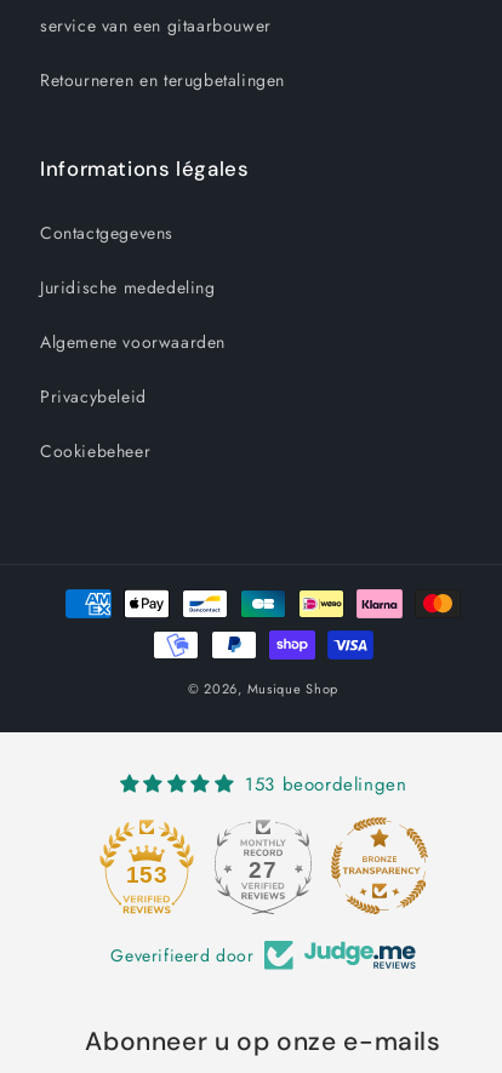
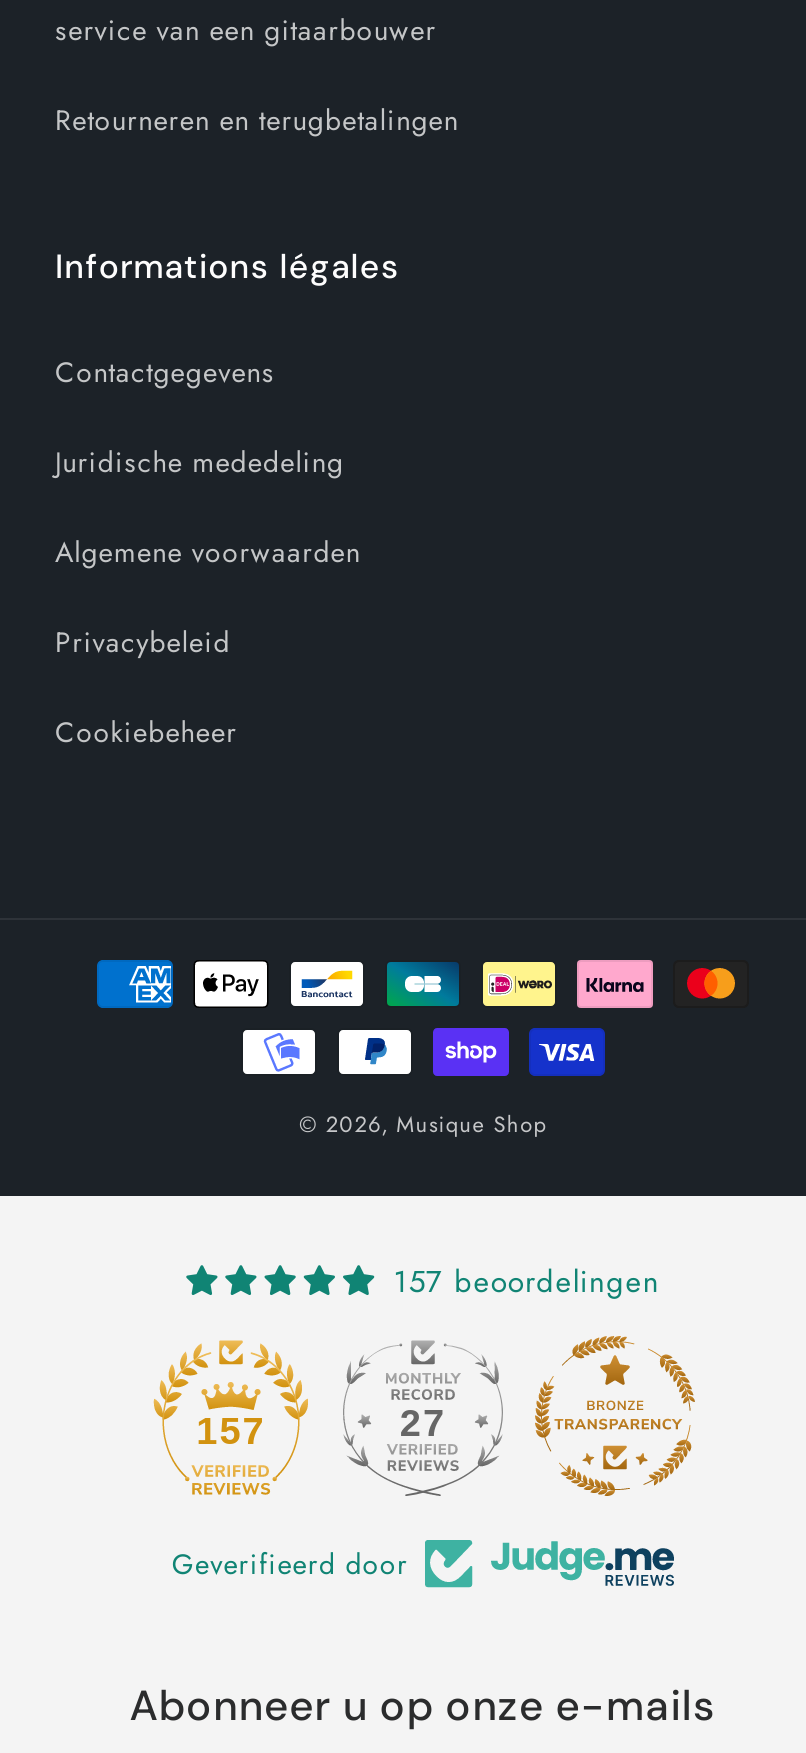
- 153 beoordelingen
+ 157 beoordelingen

- 153
+ 157
